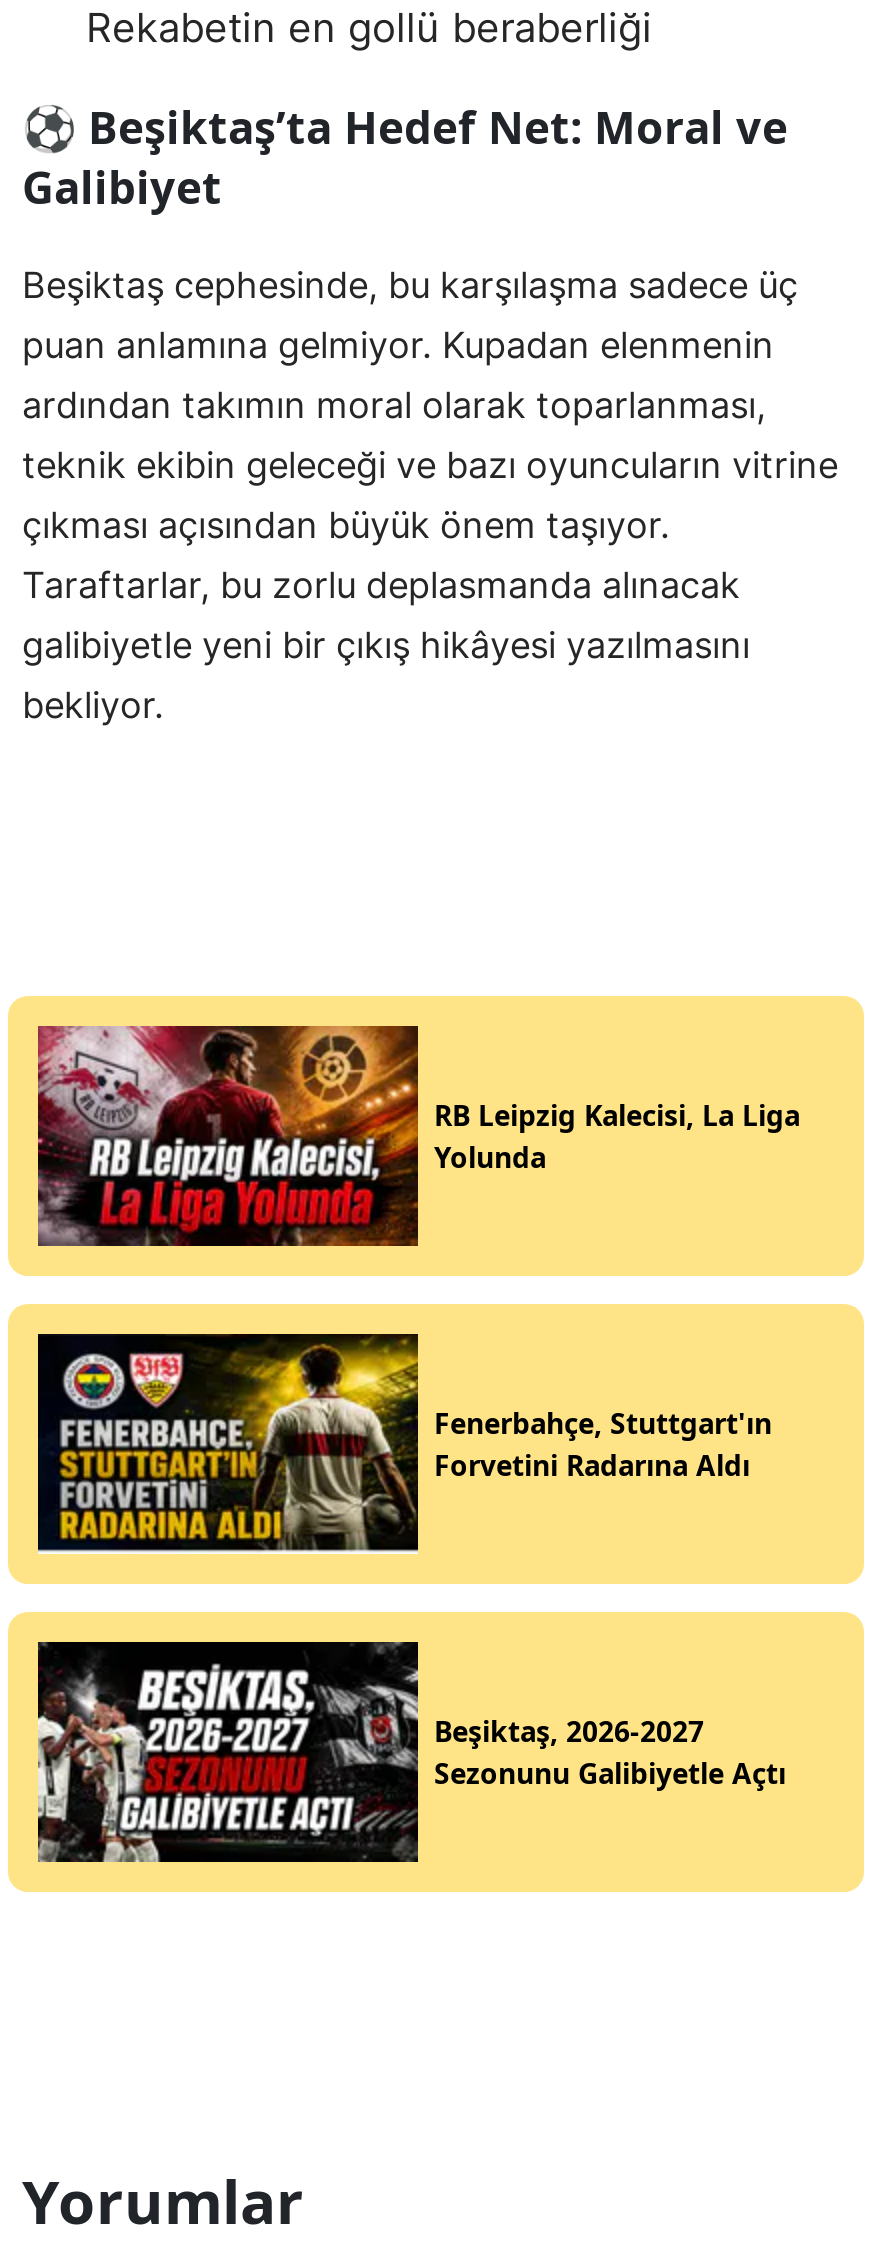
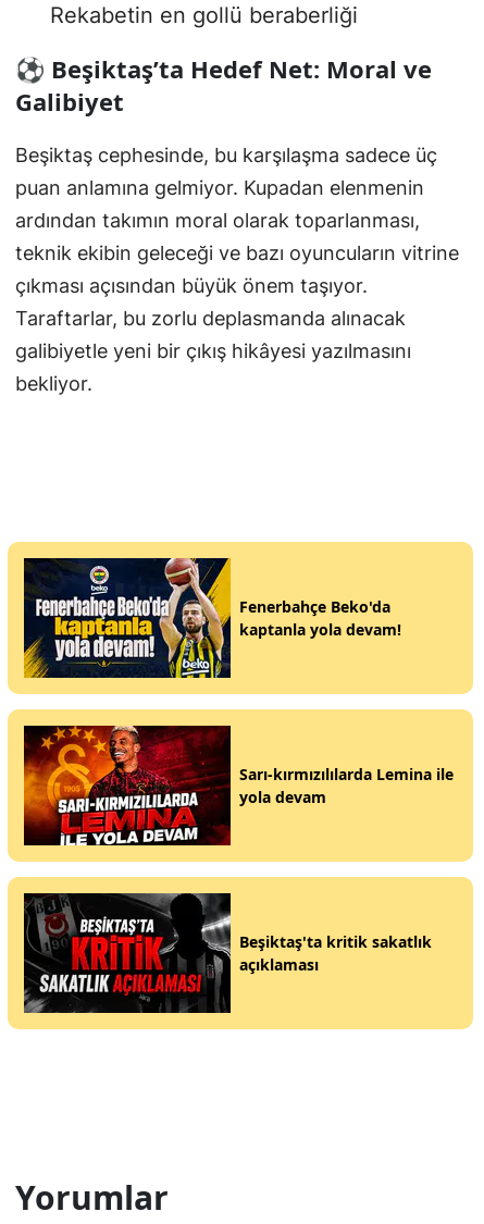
- [image]
- RB Leipzig Kalecisi, La Liga
- Yolunda
+ [image]
+ Fenerbahçe Beko'da
+ kaptanla yola devam!

- [image]
- Fenerbahçe, Stuttgart'ın
- Forvetini Radarına Aldı
+ [image]
+ Sarı-kırmızılılarda Lemina ile
+ yola devam

- [image]
- Beşiktaş, 2026-2027
- Sezonunu Galibiyetle Açtı
+ [image]
+ Beşiktaş'ta kritik sakatlık
+ açıklaması
